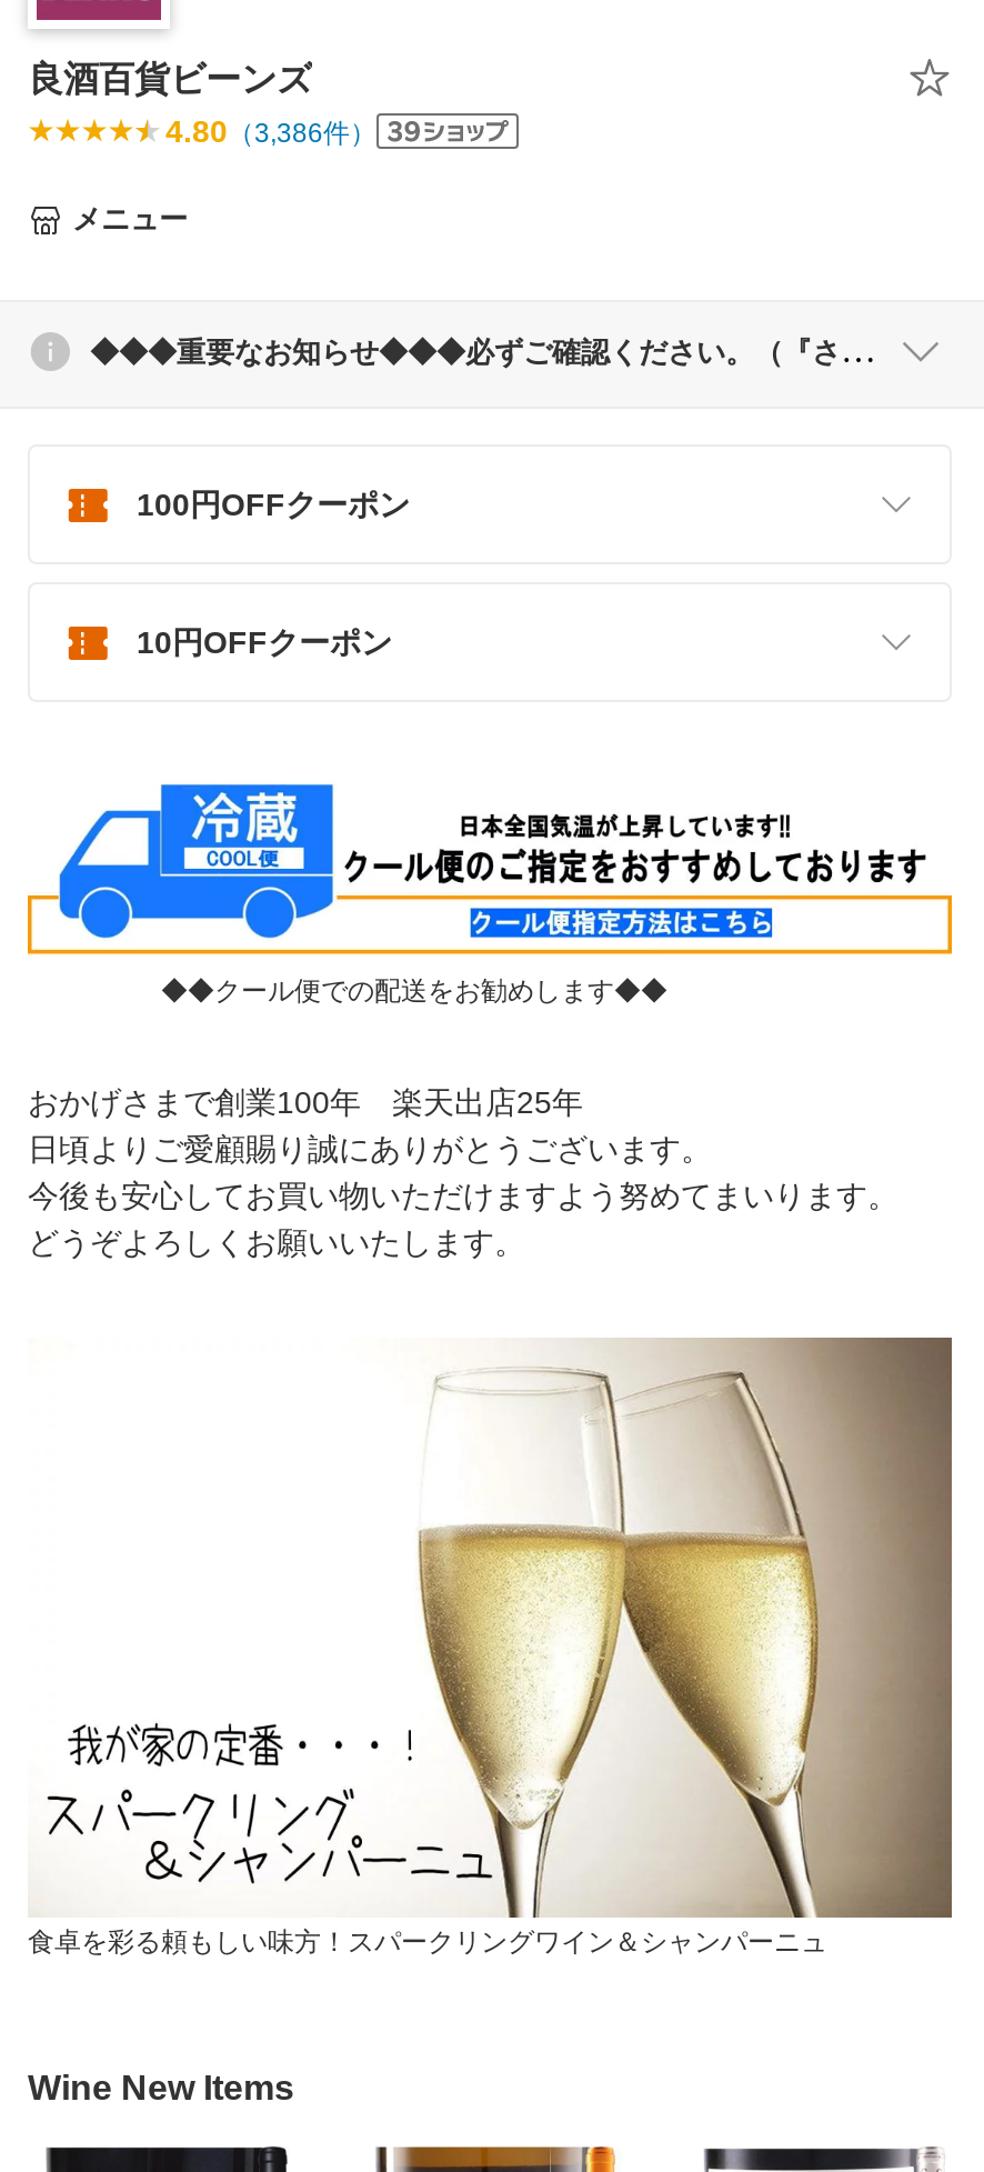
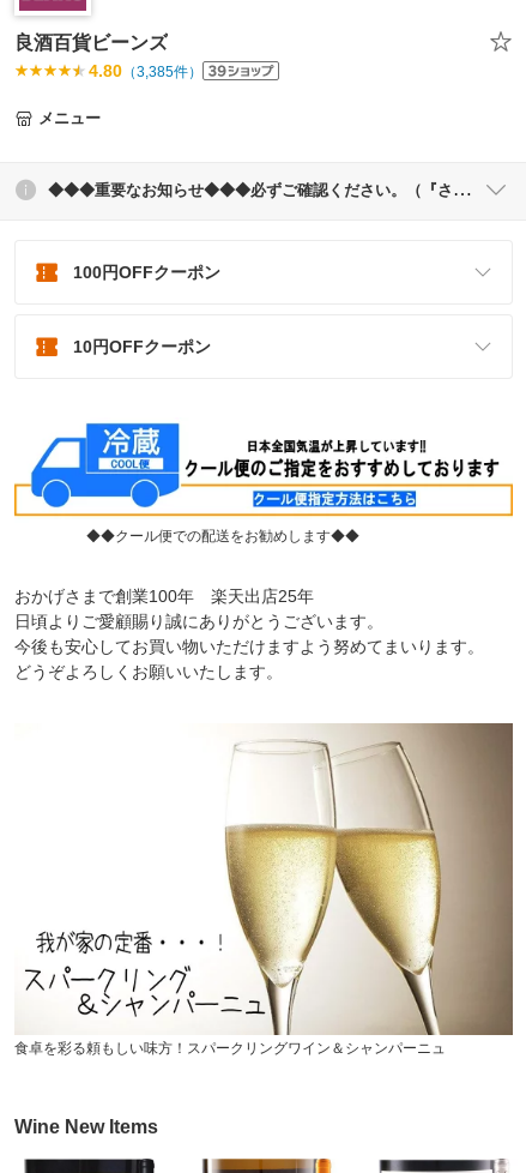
- 4.80（3,386件）
+ 4.80（3,385件）
